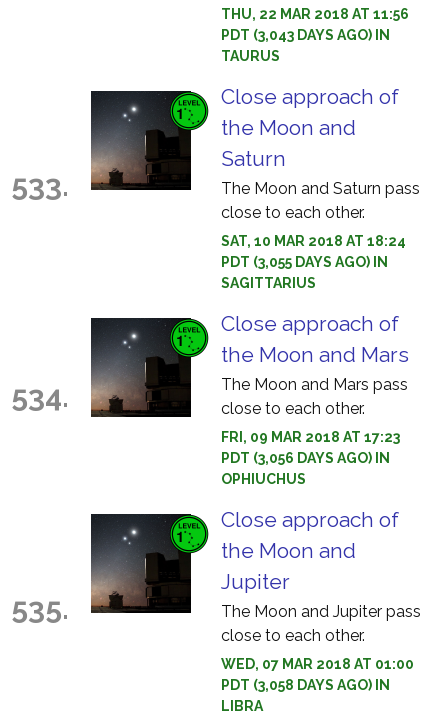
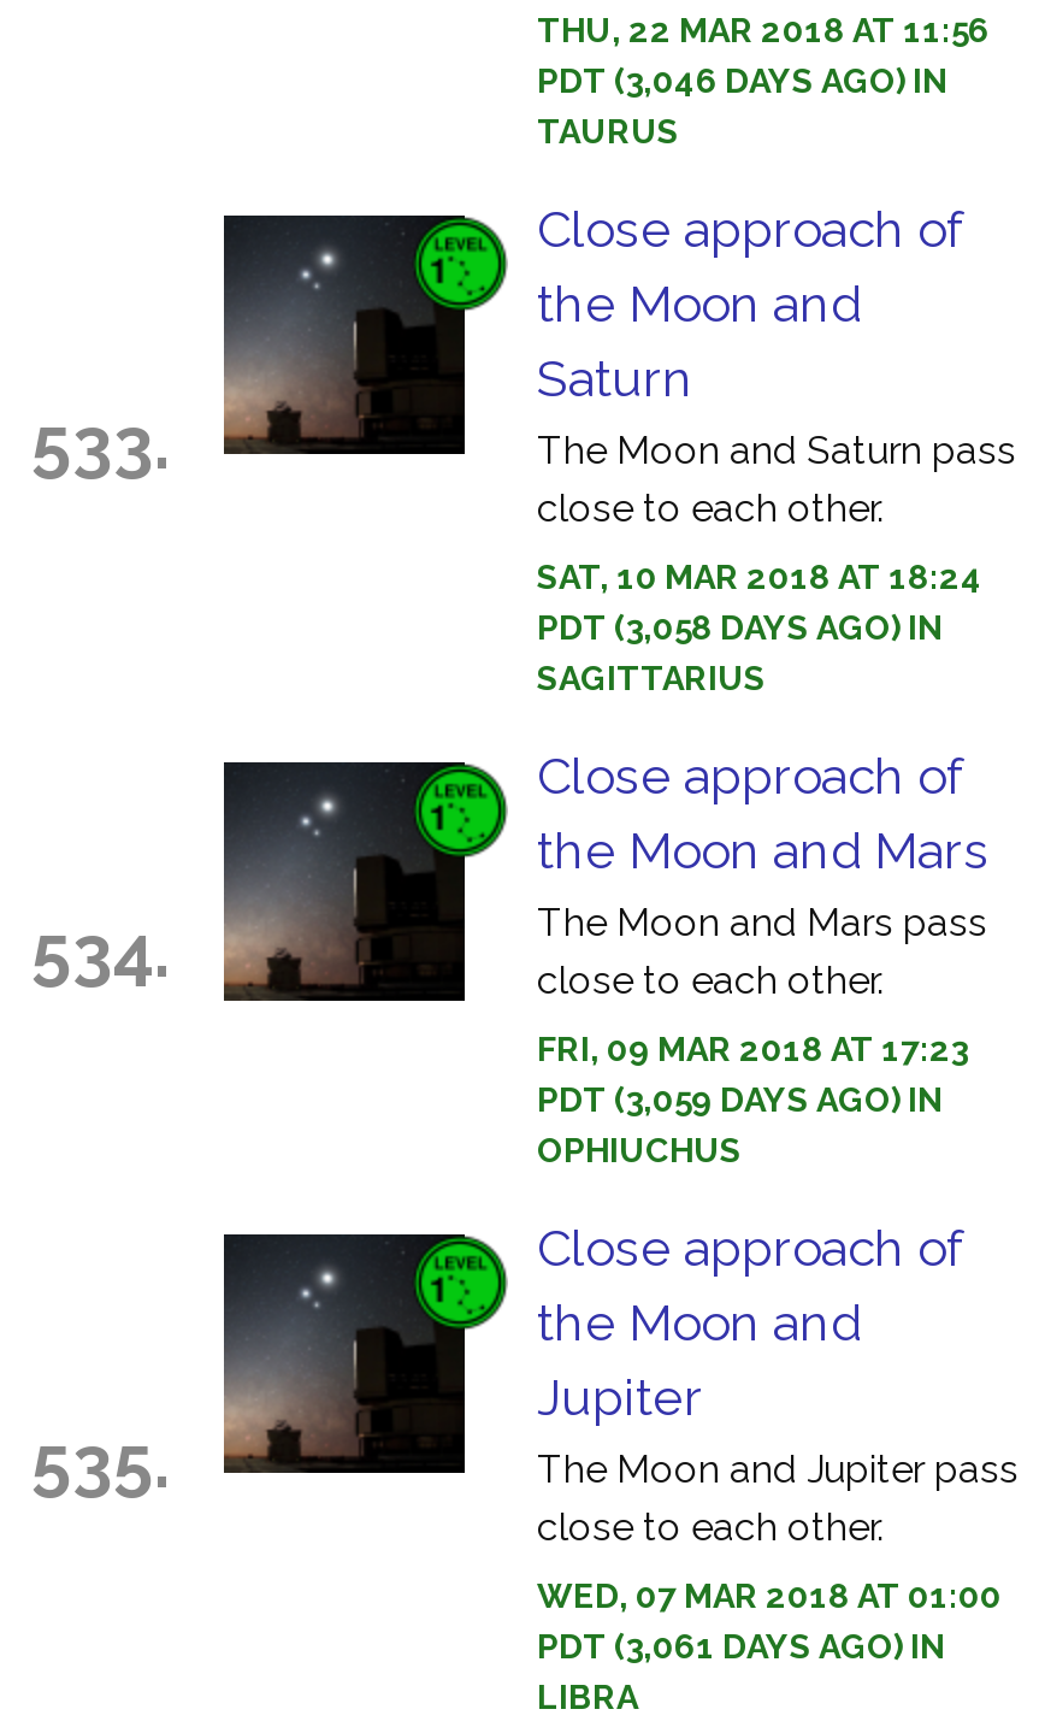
- PDT (3,043 DAYS AGO) IN
+ PDT (3,046 DAYS AGO) IN

- PDT (3,055 DAYS AGO) IN

- PDT (3,056 DAYS AGO) IN
+ PDT (3,059 DAYS AGO) IN

moved up: PDT (3,058 DAYS AGO) IN

+ PDT (3,061 DAYS AGO) IN
